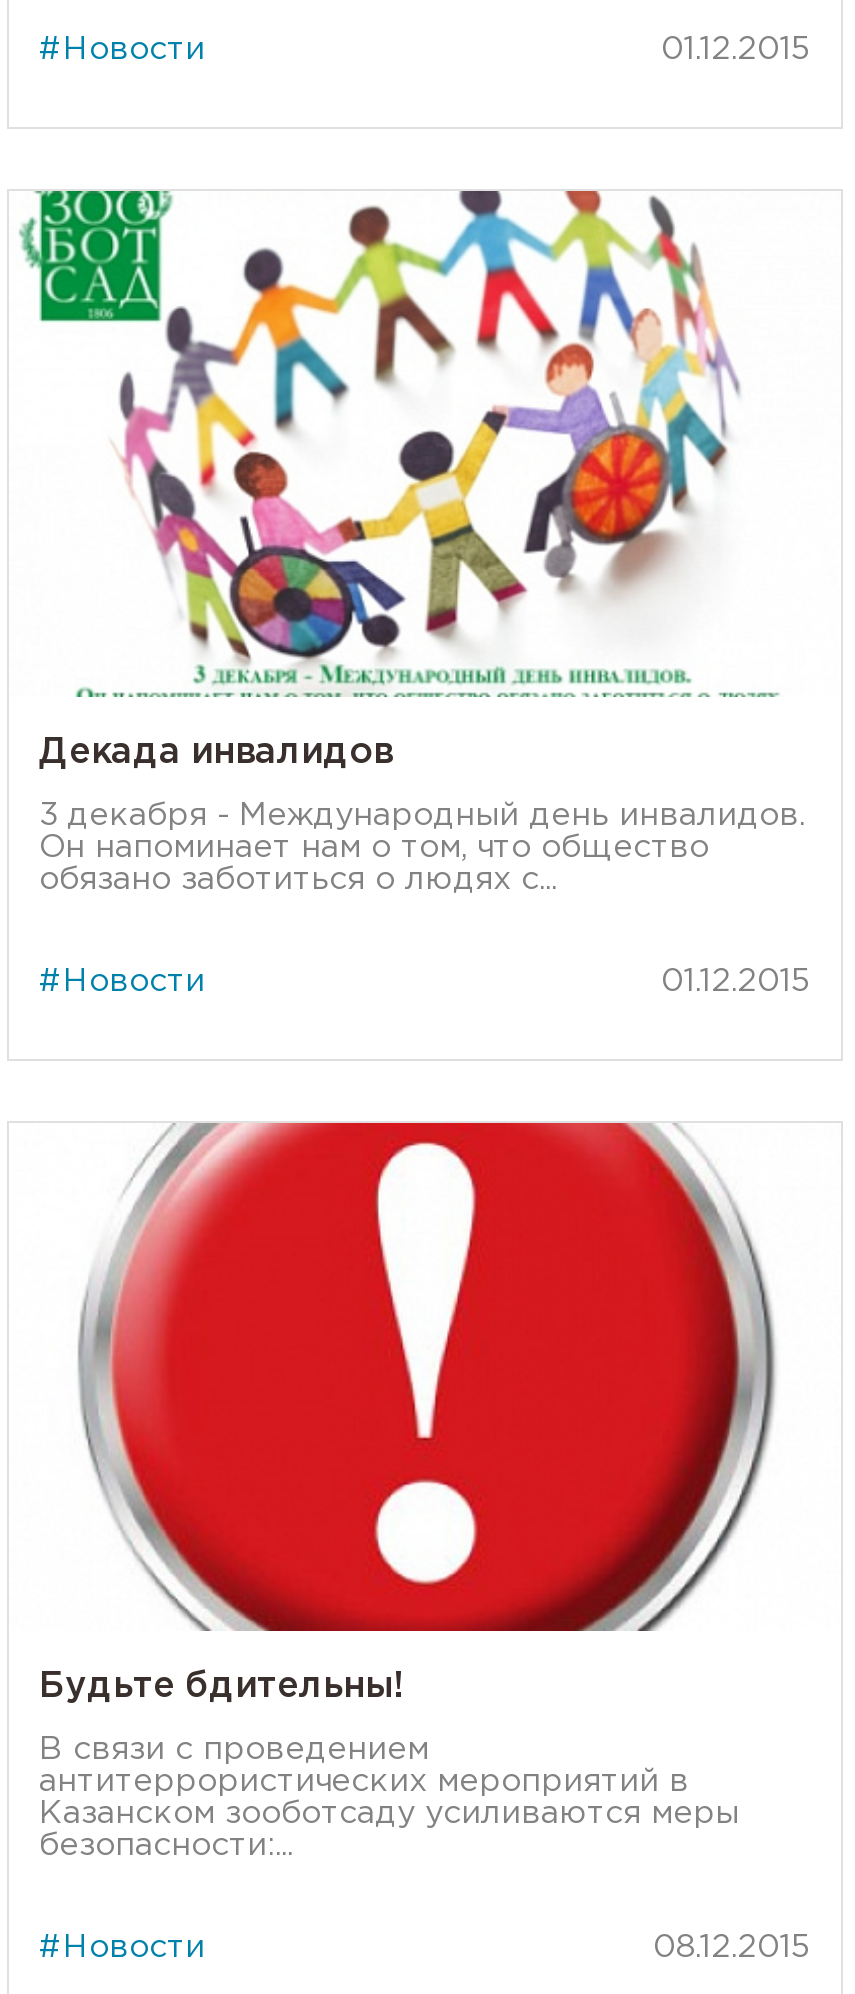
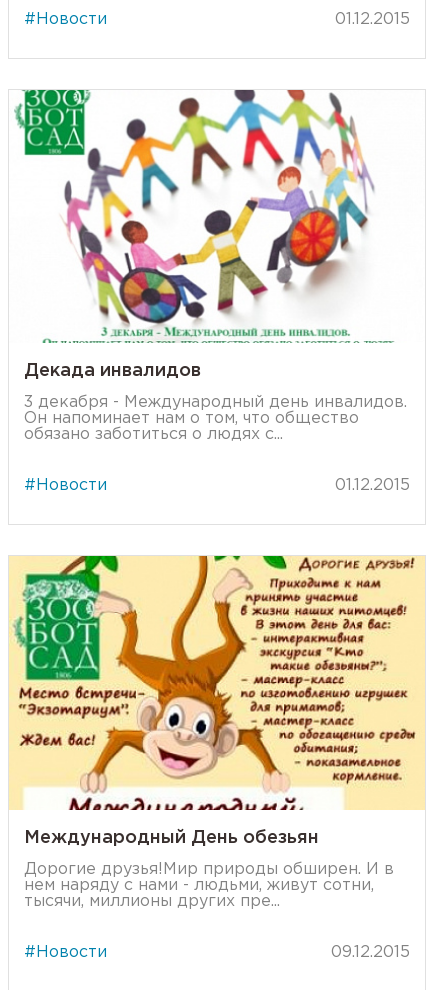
- [image]
- Будьте бдительны!
+ [image]
+ Международный День обезьян

- В связи с проведением
- антитеррористических мероприятий в
- Казанском зооботсаду усиливаются меры
- безопасности:...
+ Дорогие друзья!Мир природы обширен. И в
+ нем наряду с нами - людьми, живут сотни,
+ тысячи, миллионы других пре...

- 08.12.2015
+ 09.12.2015
